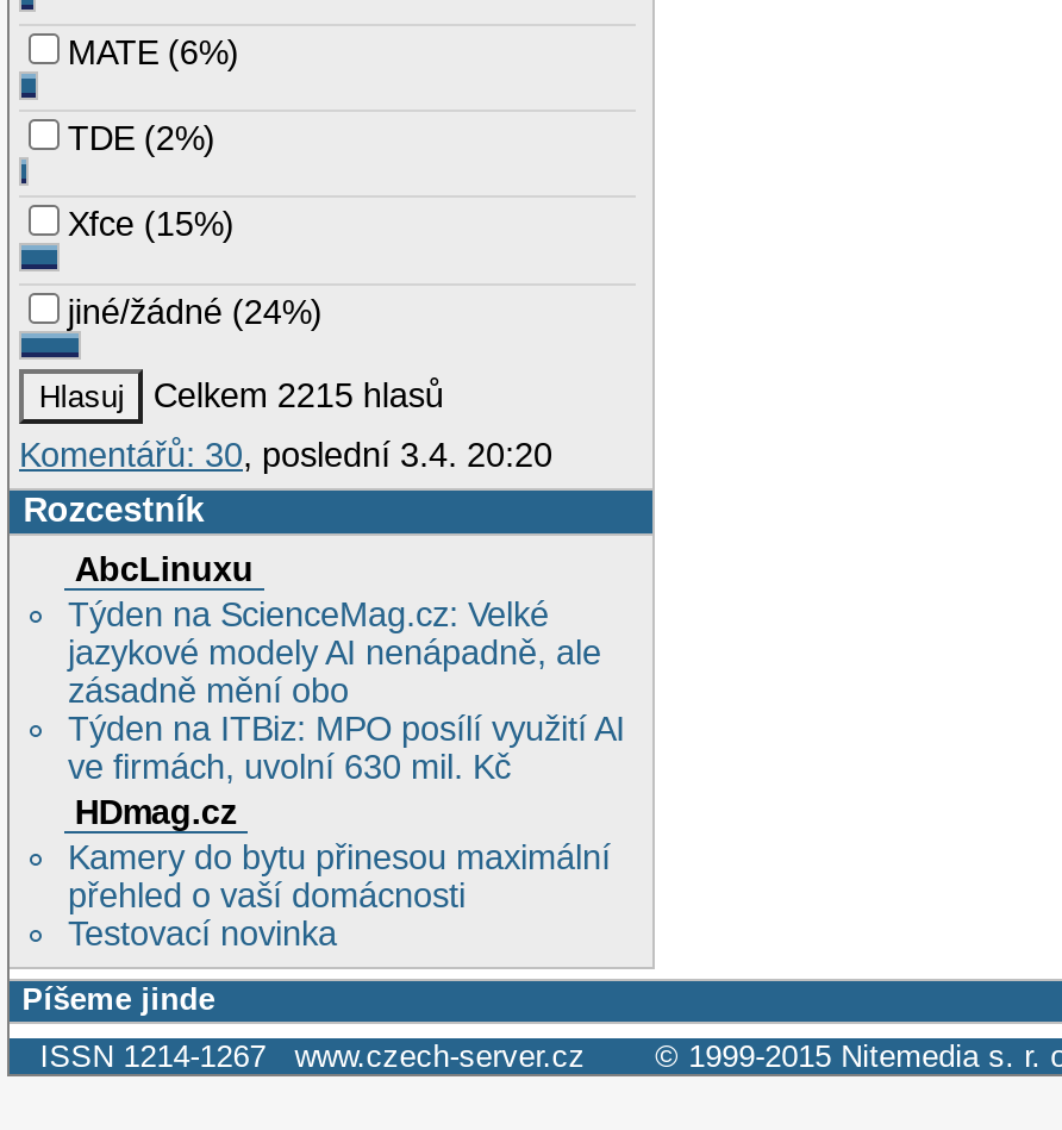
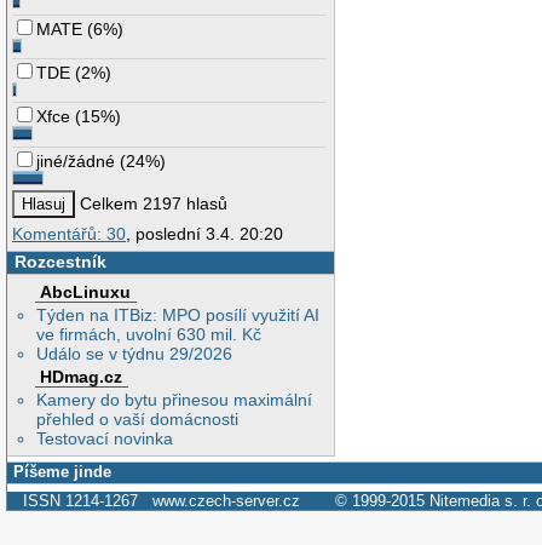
- Celkem 2215 hlasů
+ Celkem 2197 hlasů

- Týden na ScienceMag.cz: Velké
- jazykové modely AI nenápadně, ale
- zásadně mění obo

moved up: Týden na ITBiz: MPO posílí využití AI | ve firmách, uvolní 630 mil. Kč

+ Událo se v týdnu 29/2026
